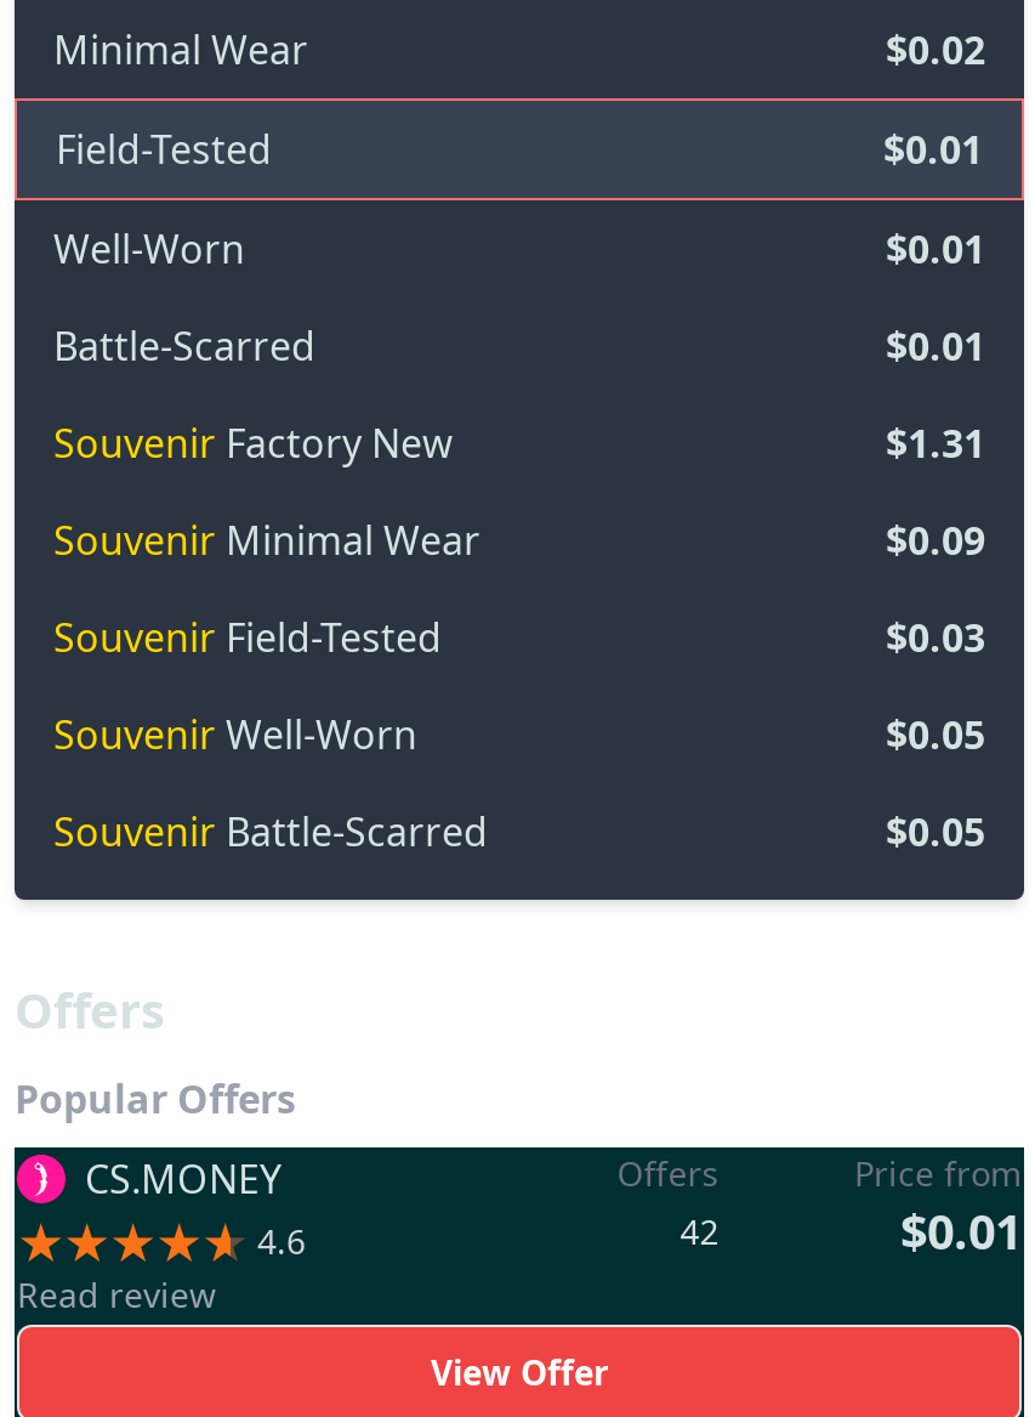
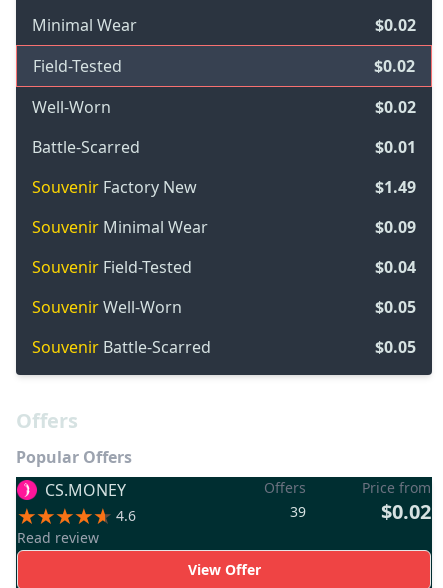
- $0.01
+ $0.02

- $0.01
+ $0.02

- $1.31
+ $1.49

- $0.03
+ $0.04

- 42
+ 39

- $0.01
+ $0.02
